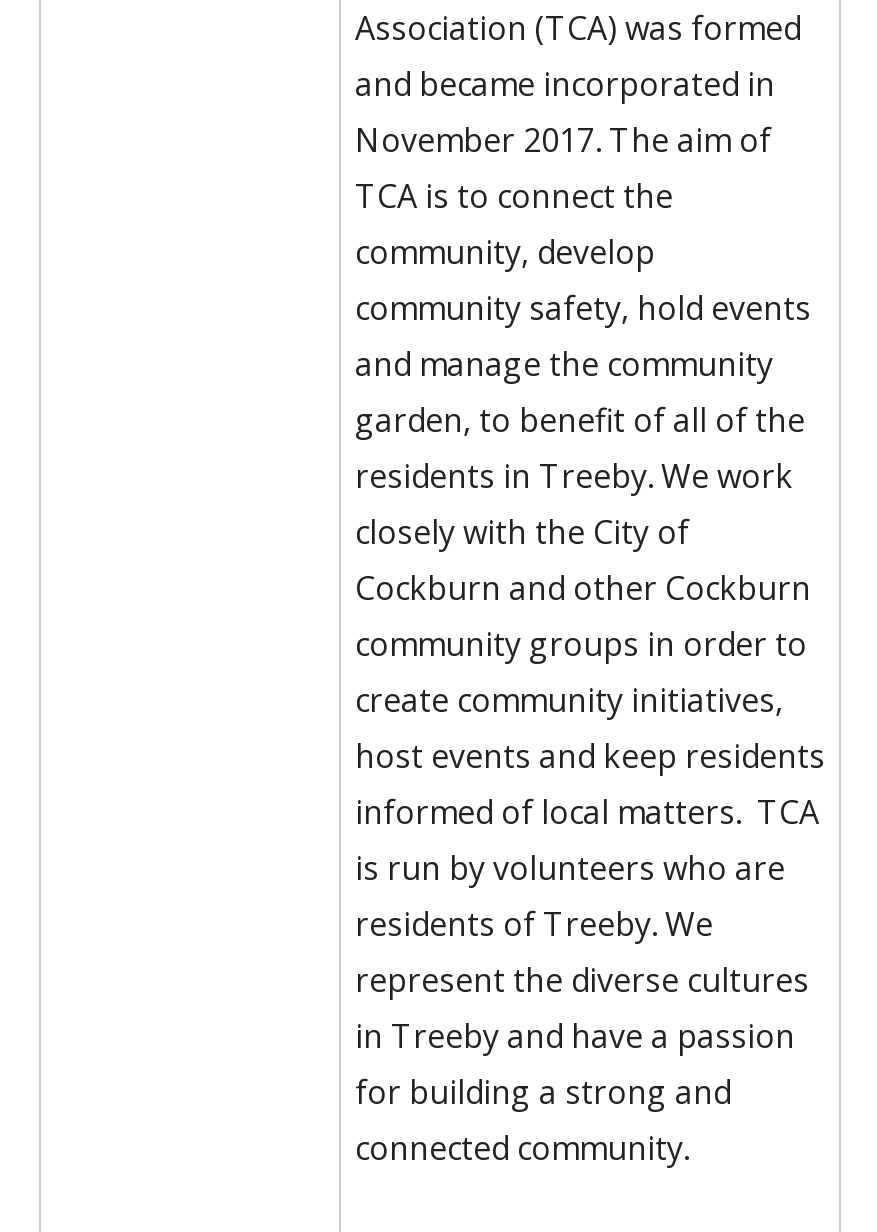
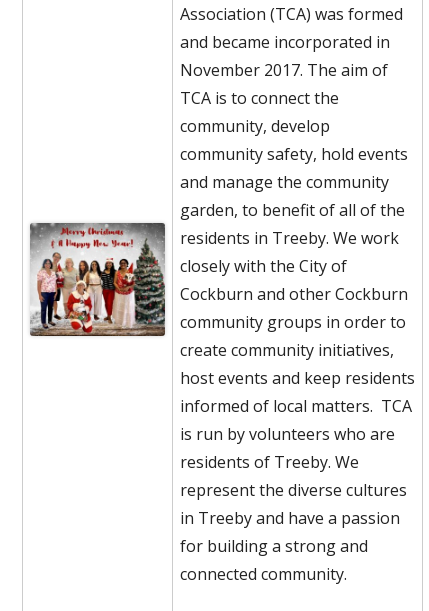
+ [image]
